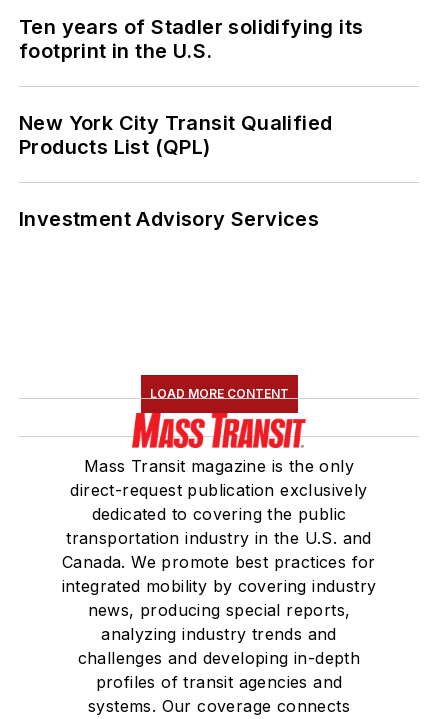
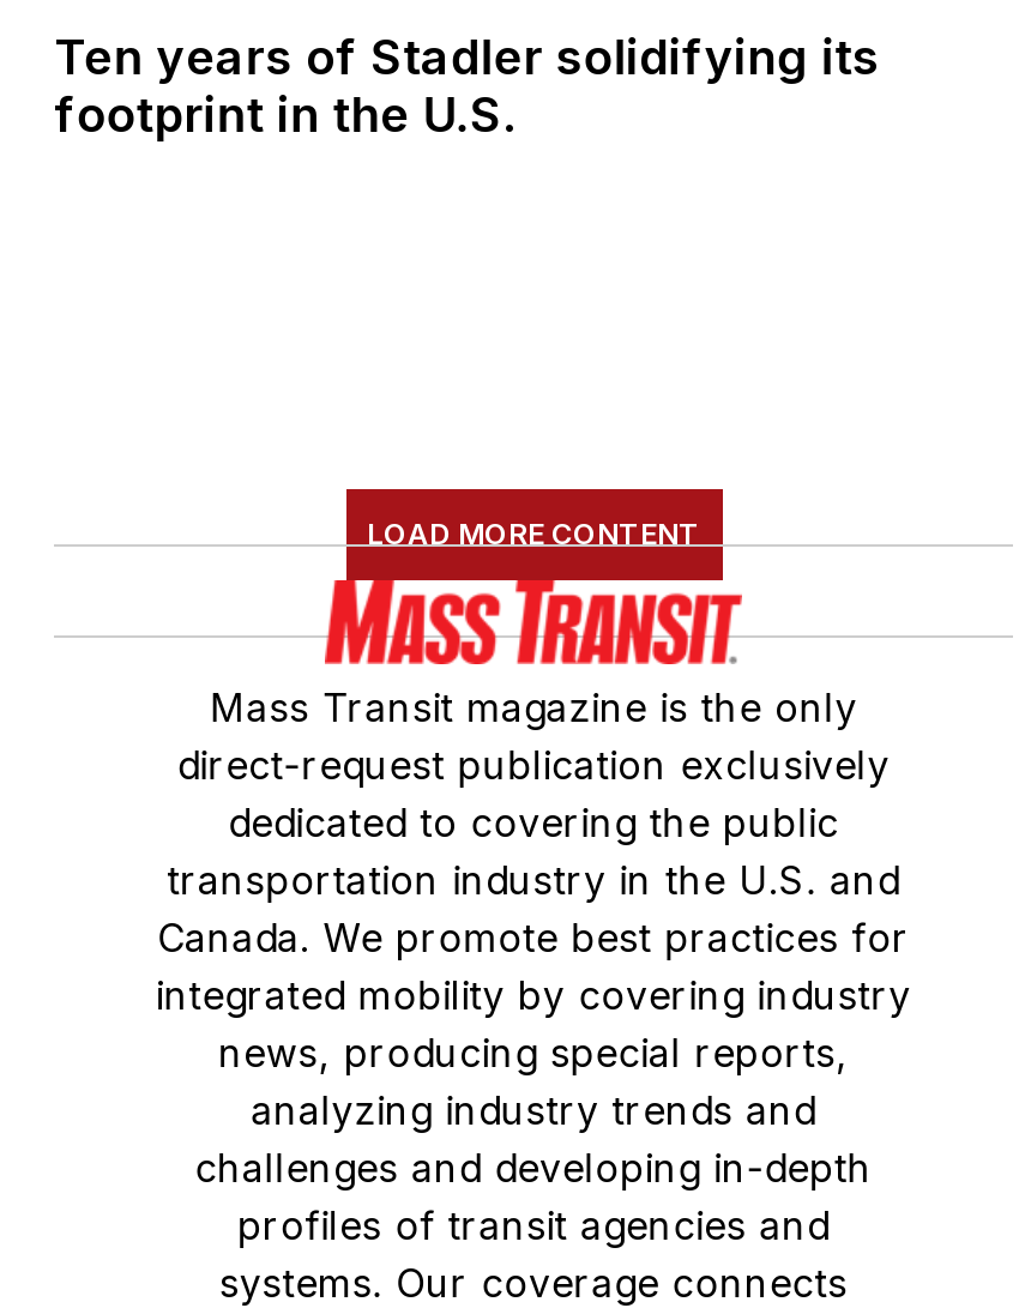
- New York City Transit Qualified
- Products List (QPL)
- Investment Advisory Services
